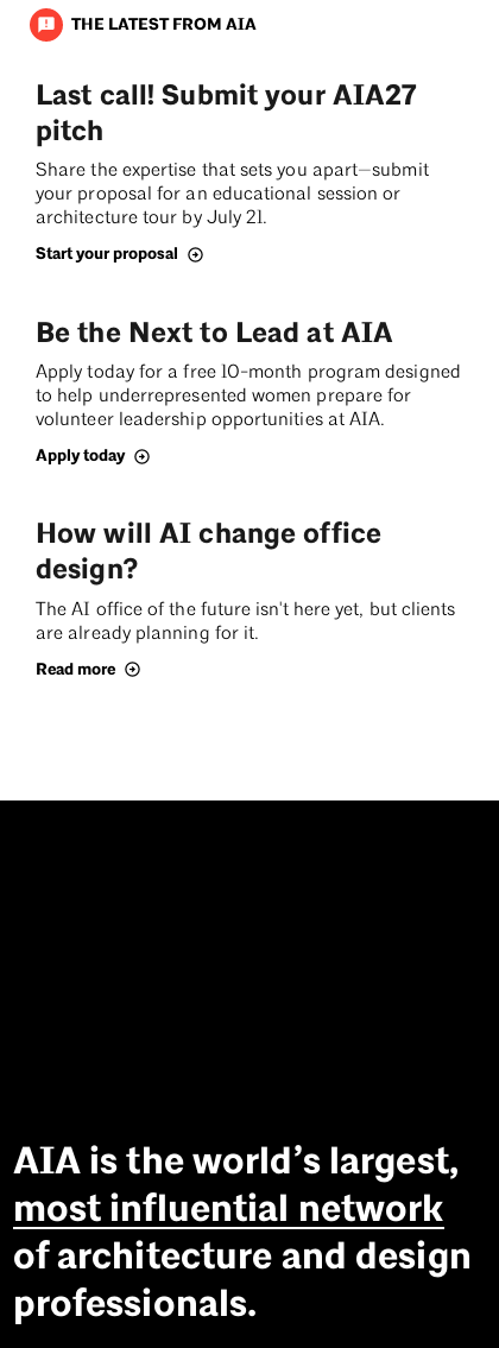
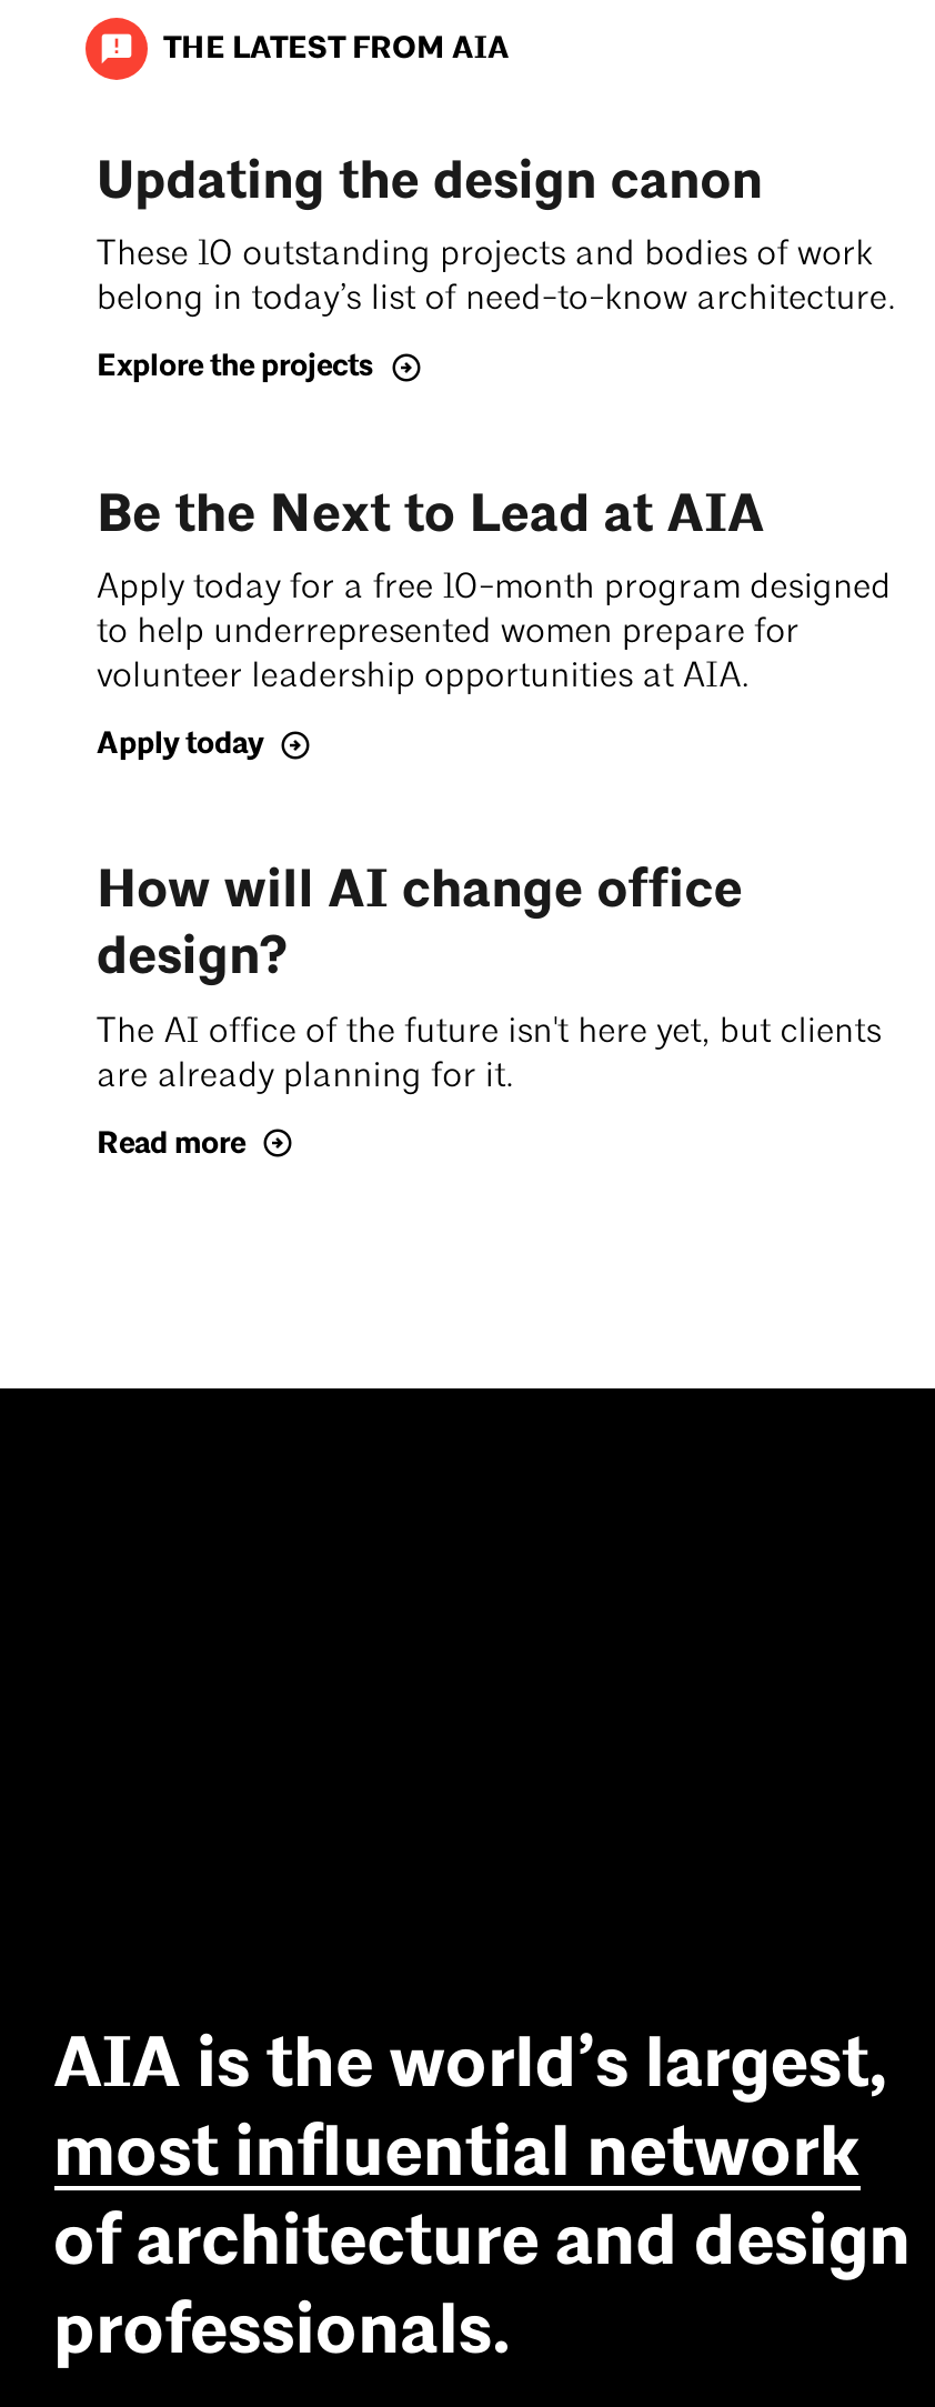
- Last call! Submit your AIA27
- pitch
- Share the expertise that sets you apart—submit
- your proposal for an educational session or
- architecture tour by July 21.
+ Updating the design canon
+ These 10 outstanding projects and bodies of work
+ belong in today’s list of need-to-know architecture.

- Start your proposal
+ Explore the projects
